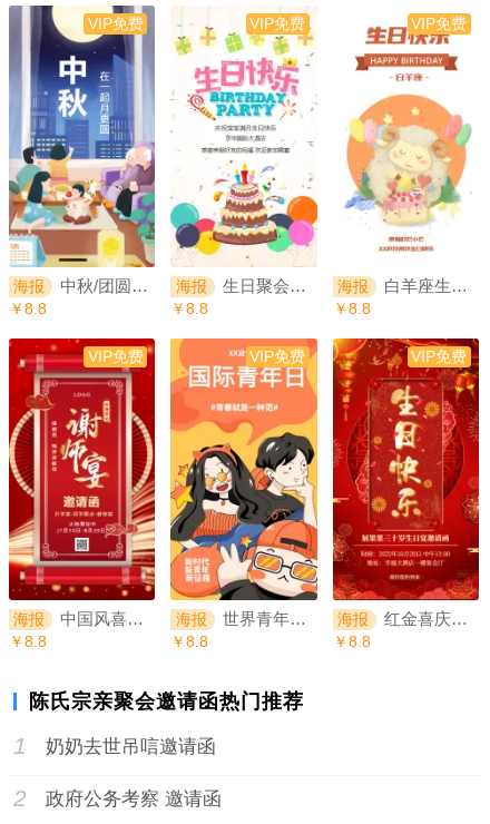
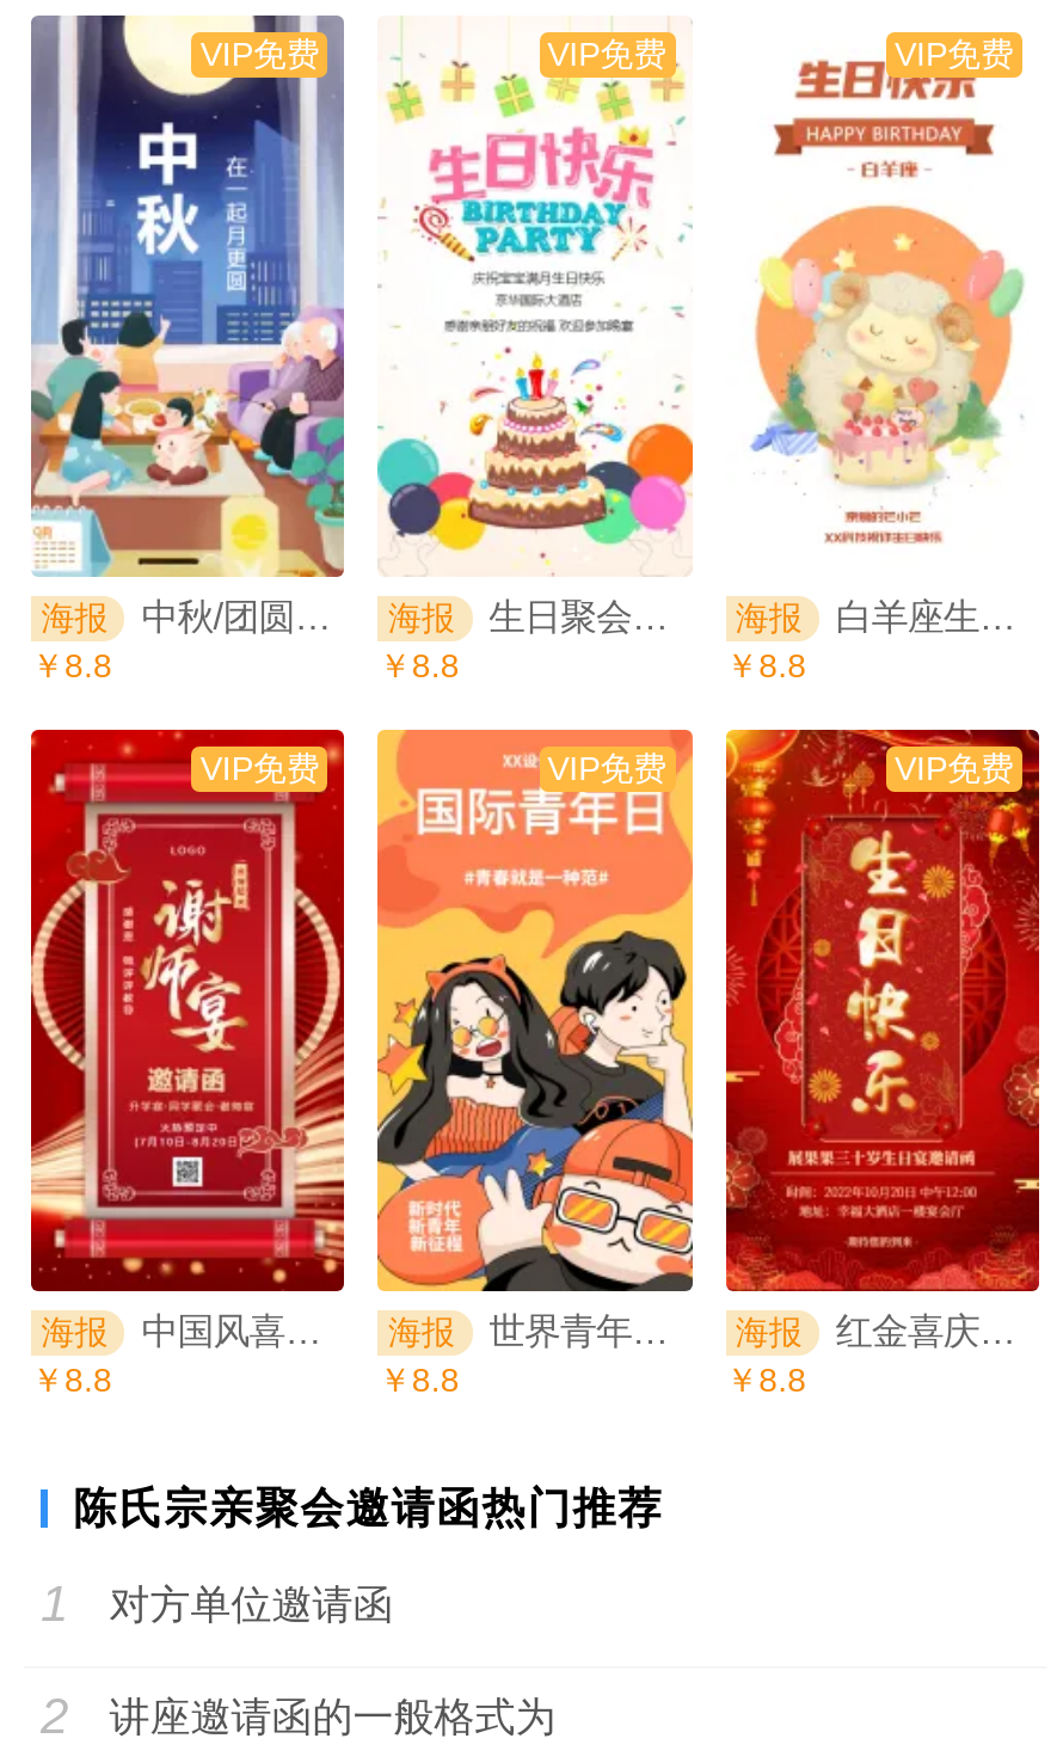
- 奶奶去世吊唁邀请函
+ 对方单位邀请函

- 政府公务考察 邀请函
+ 讲座邀请函的一般格式为
